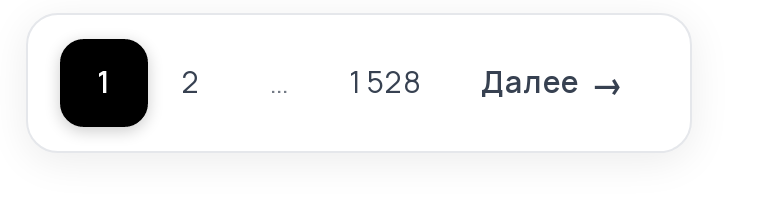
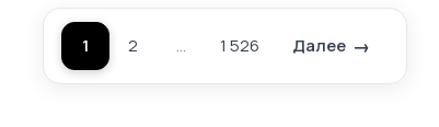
- 1 528
+ 1 526
